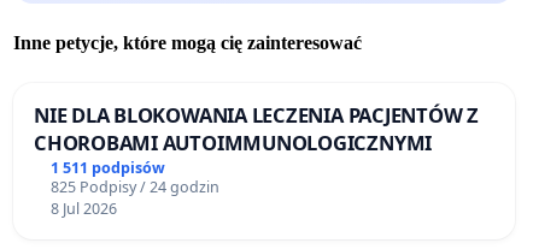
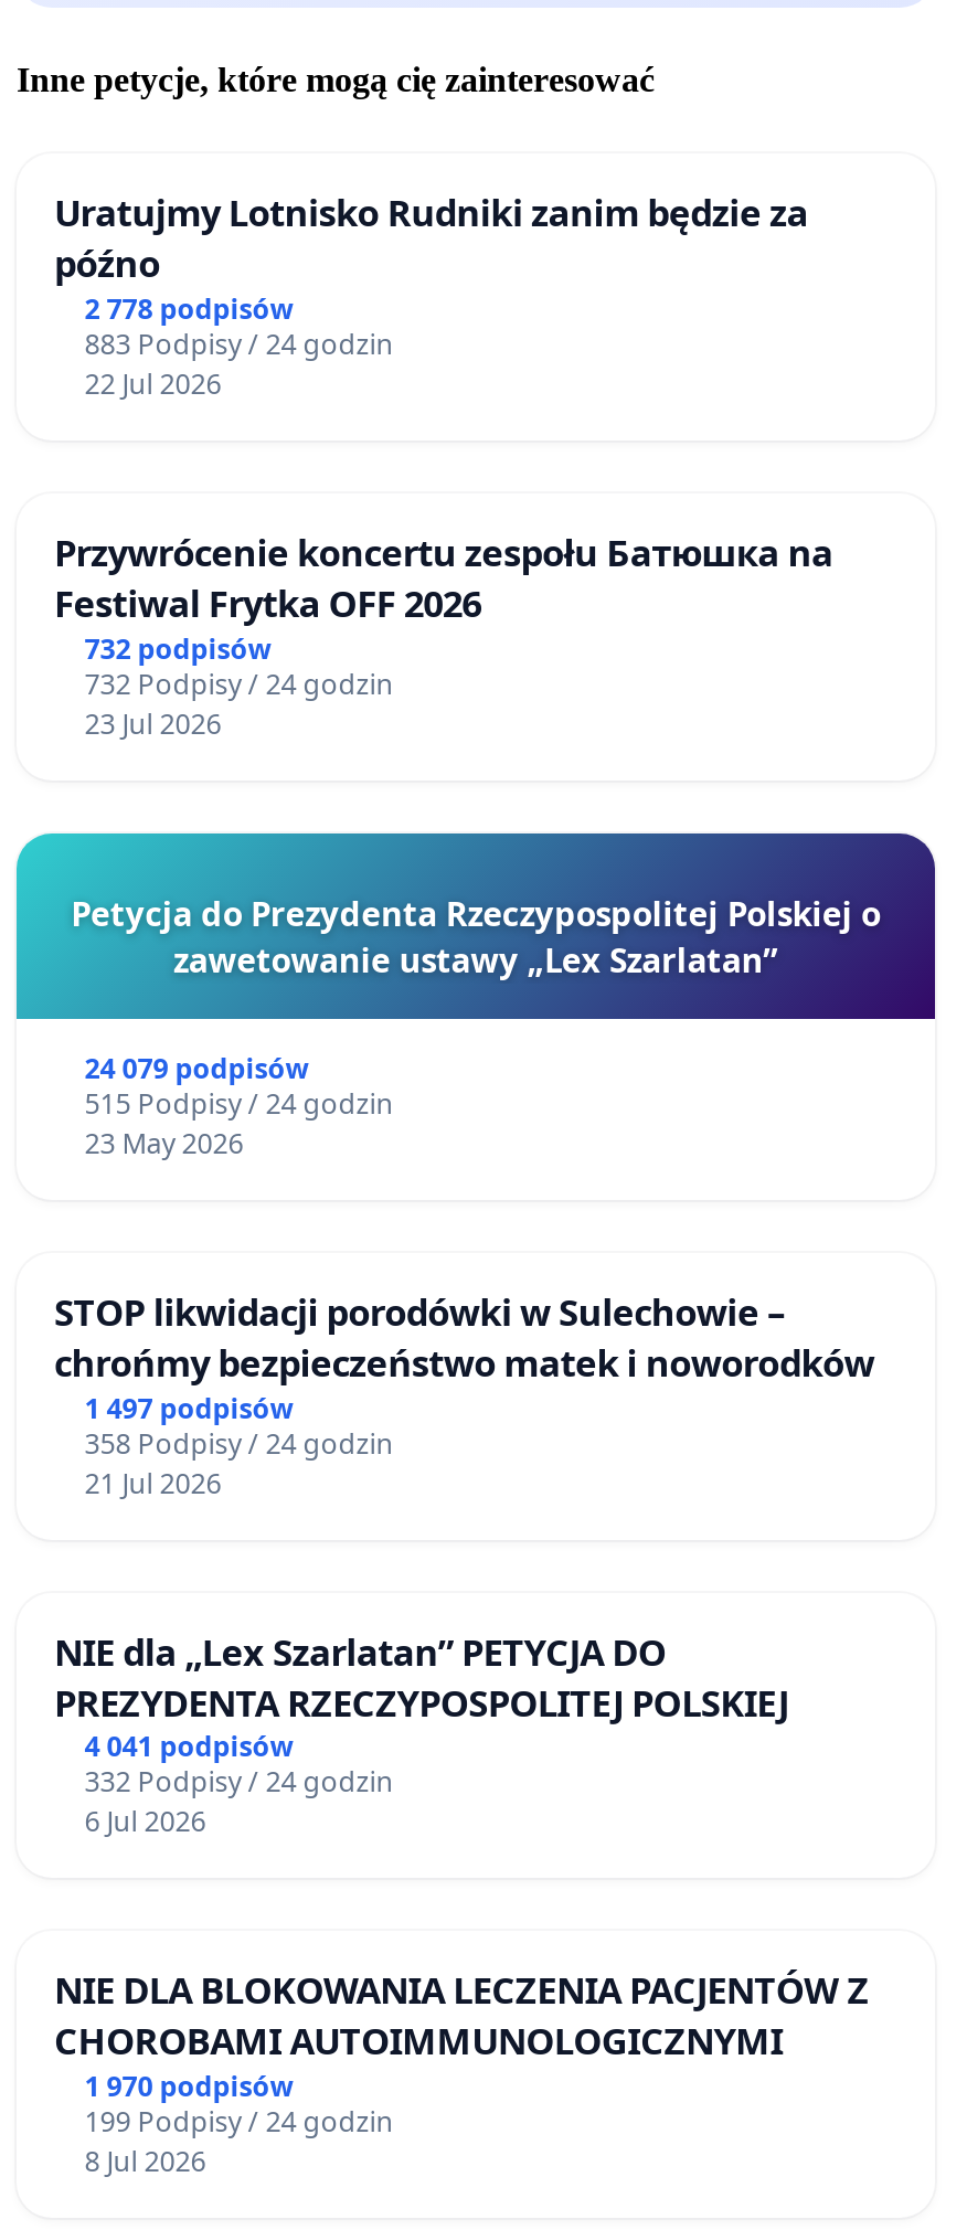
+ [image]
+ Petycja do Prezydenta Rzeczypospolitej Polskiej o
+ zawetowanie ustawy „Lex Szarlatan”
+ 24 079 podpisów
+ 515 Podpisy / 24 godzin
+ 23 May 2026
+ STOP likwidacji porodówki w Sulechowie –
+ chrońmy bezpieczeństwo matek i noworodków
+ 1 497 podpisów
+ 358 Podpisy / 24 godzin
+ 21 Jul 2026
+ NIE dla „Lex Szarlatan” PETYCJA DO
+ PREZYDENTA RZECZYPOSPOLITEJ POLSKIEJ
+ 4 041 podpisów
+ 332 Podpisy / 24 godzin
+ 6 Jul 2026

+ Uratujmy Lotnisko Rudniki zanim będzie za
+ późno
+ 2 778 podpisów
+ 883 Podpisy / 24 godzin
+ 22 Jul 2026
+ Przywrócenie koncertu zespołu Батюшка na
+ Festiwal Frytka OFF 2026
+ 732 podpisów
+ 732 Podpisy / 24 godzin
+ 23 Jul 2026

- 1 511 podpisów
+ 1 970 podpisów

- 825 Podpisy / 24 godzin
+ 199 Podpisy / 24 godzin
